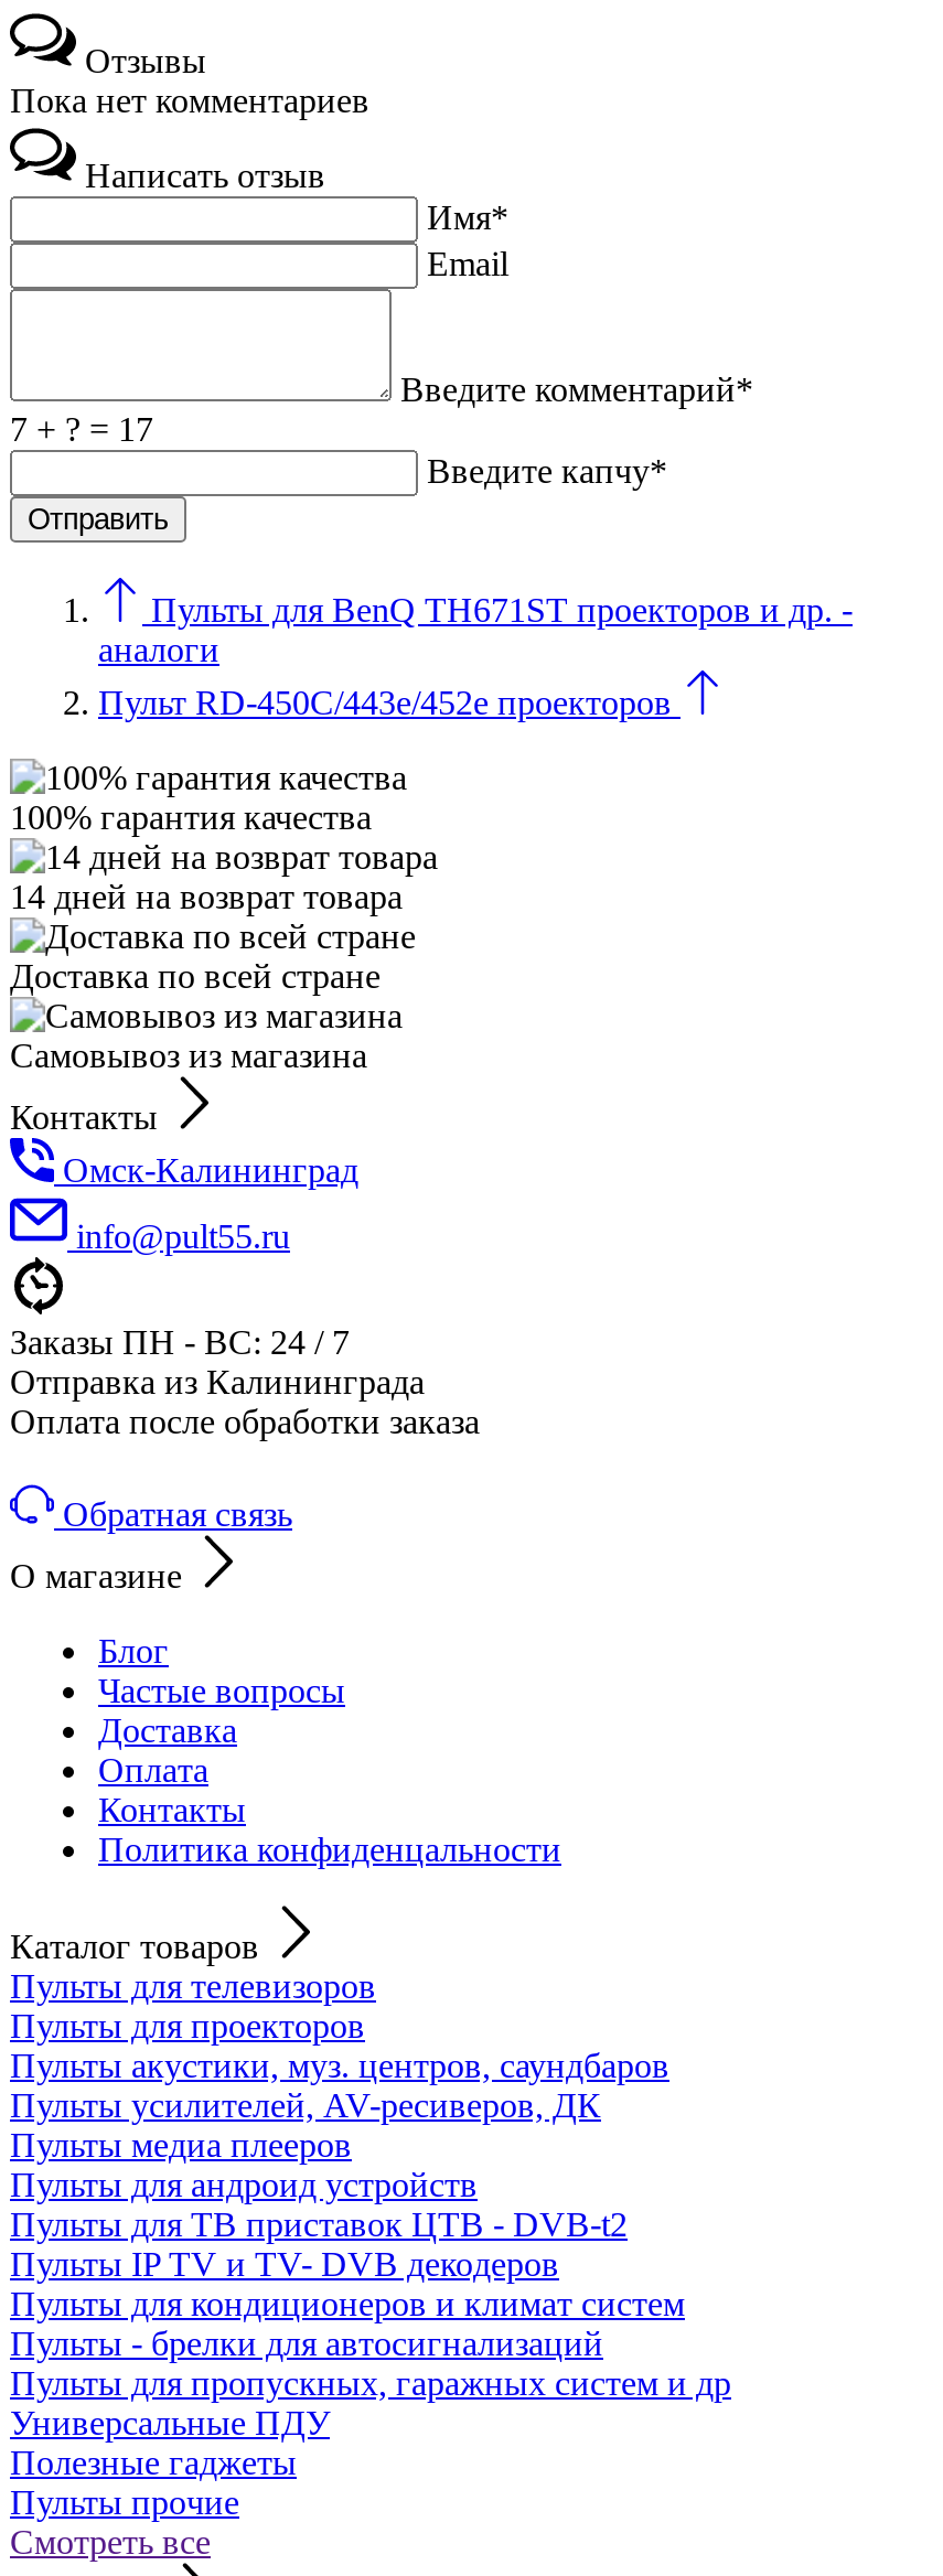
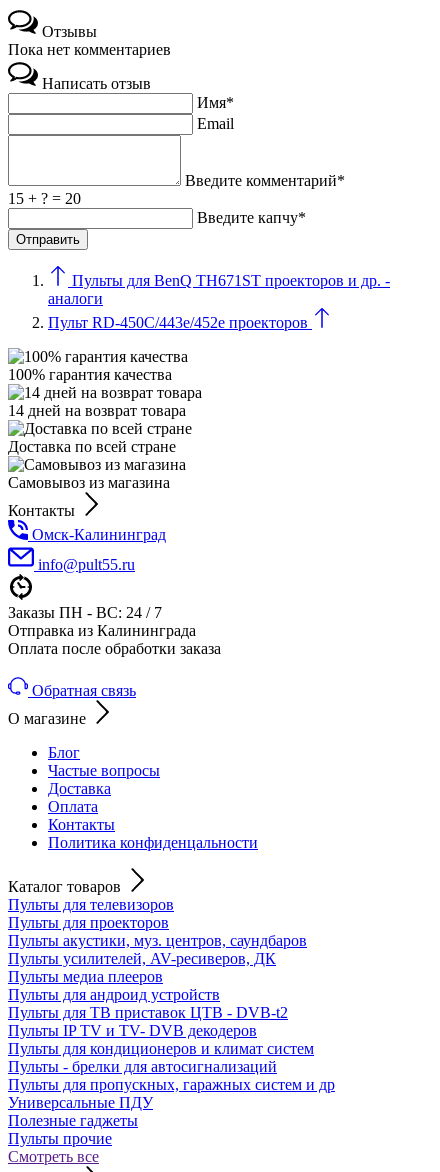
- 7 + ? = 17
+ 15 + ? = 20
